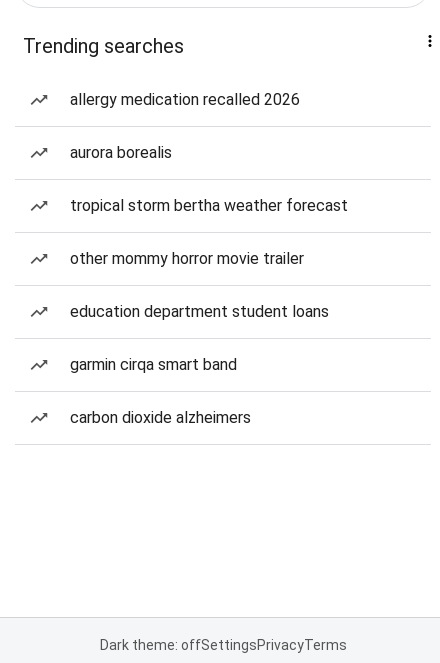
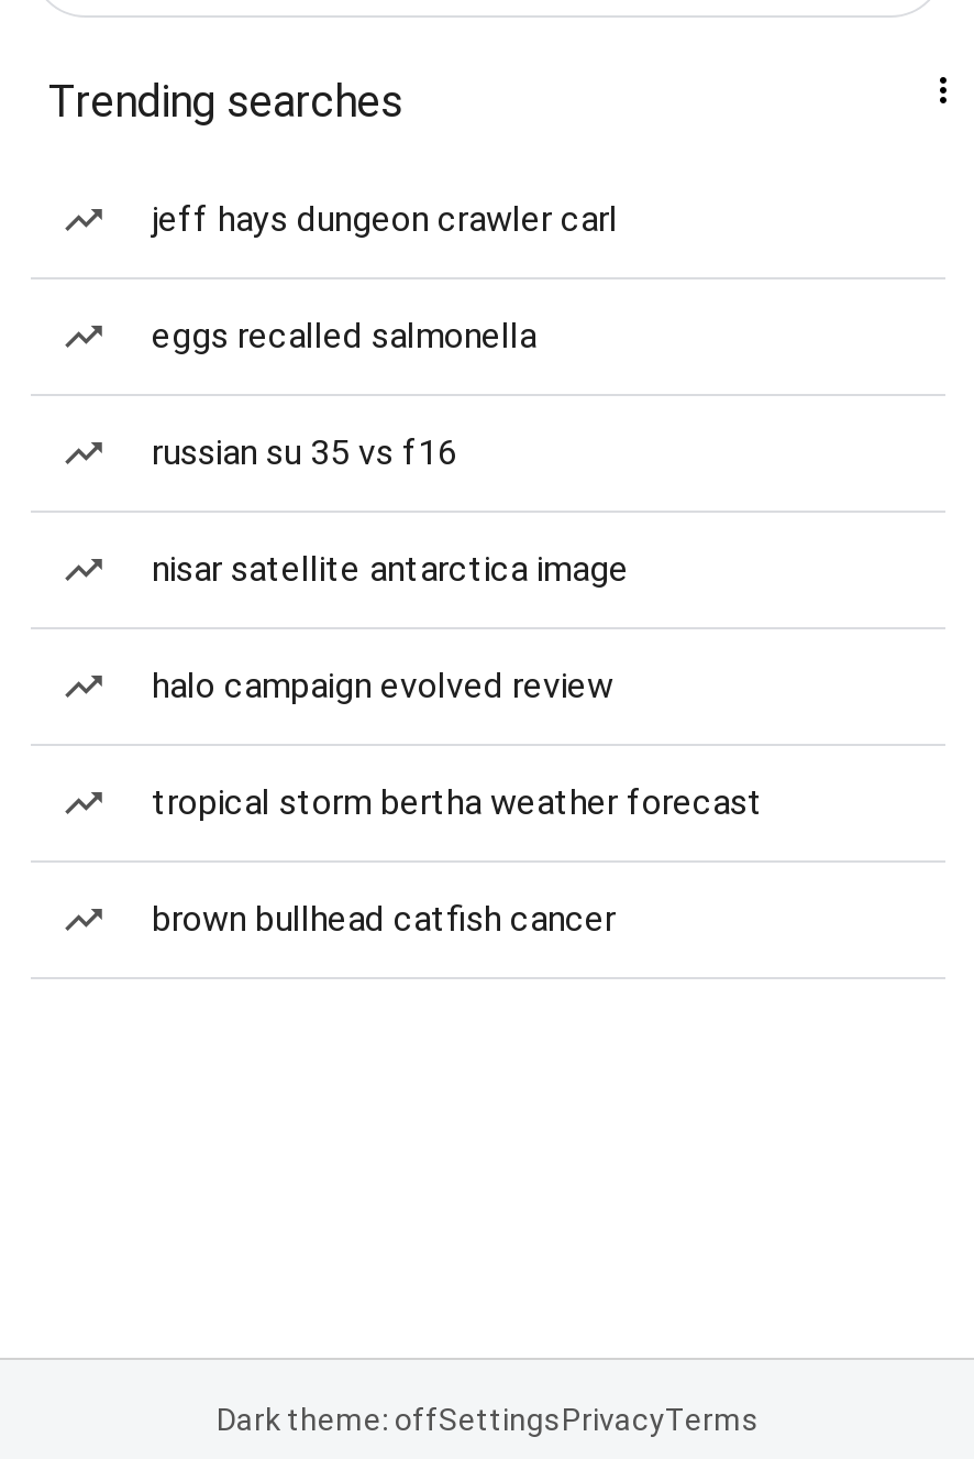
- allergy medication recalled 2026
- aurora borealis
+ jeff hays dungeon crawler carl
+ eggs recalled salmonella
+ russian su 35 vs f16
+ nisar satellite antarctica image
+ halo campaign evolved review

moved down: tropical storm bertha weather forecast

- other mommy horror movie trailer
- education department student loans
- garmin cirqa smart band
- carbon dioxide alzheimers
+ brown bullhead catfish cancer
